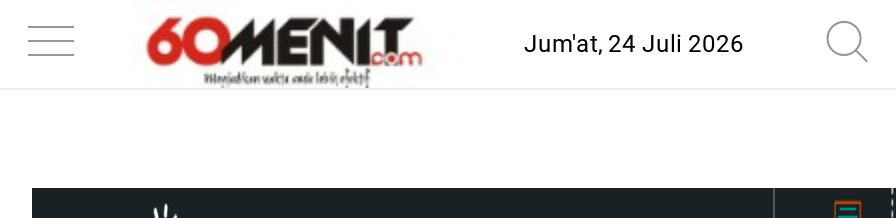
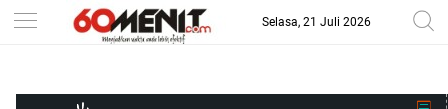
- Jum'at, 24 Juli 2026
+ Selasa, 21 Juli 2026
